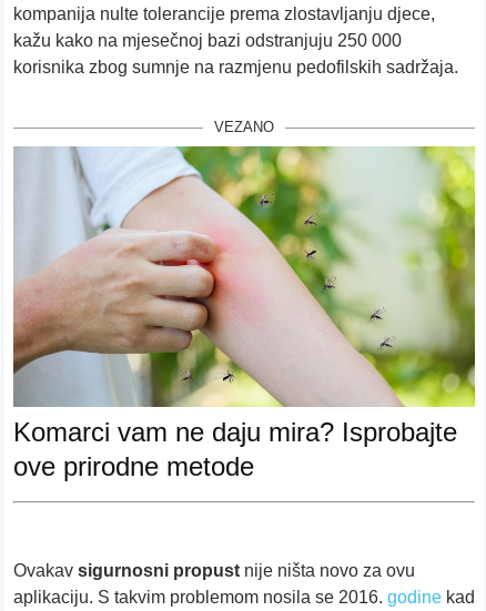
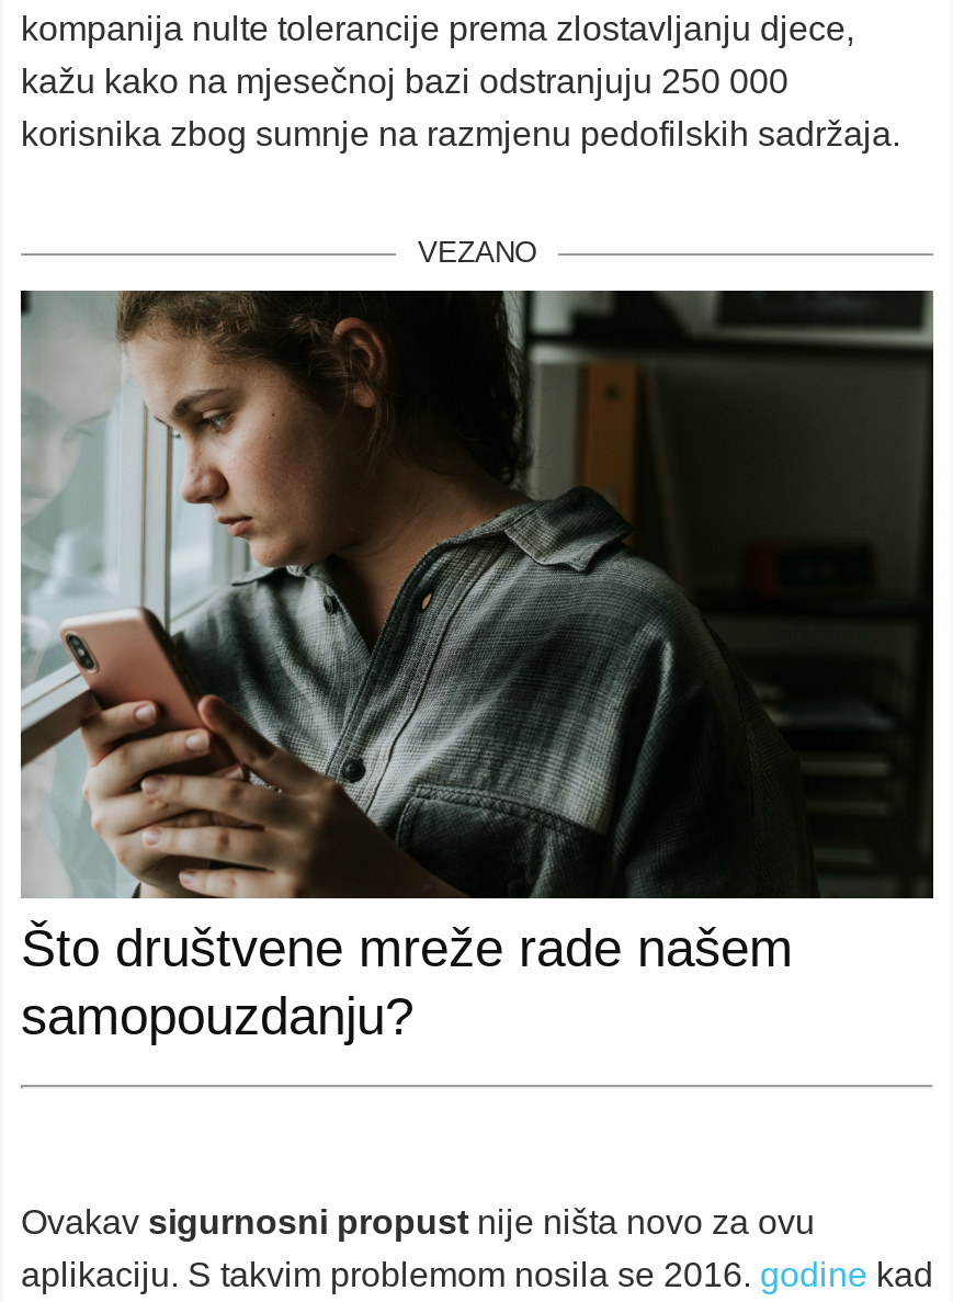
- [image]
- Komarci vam ne daju mira? Isprobajte
- ove prirodne metode
+ [image]
+ Što društvene mreže rade našem
+ samopouzdanju?
